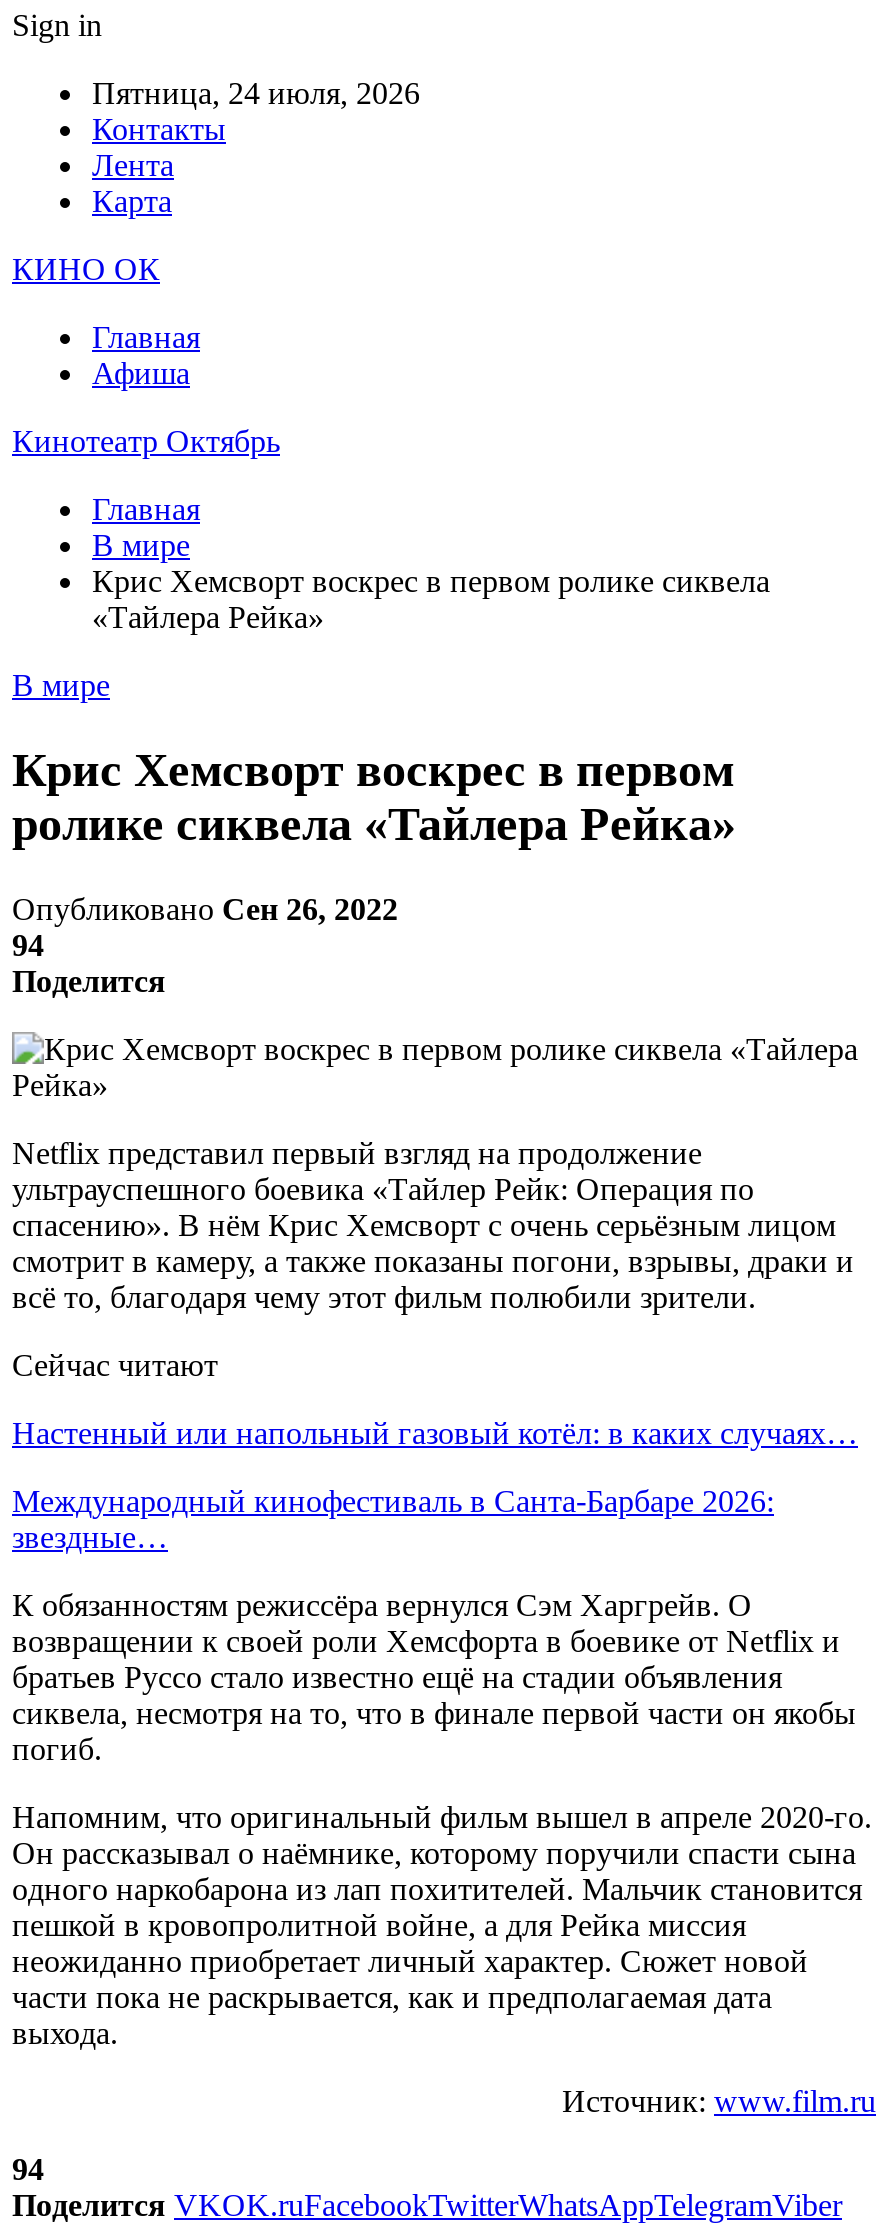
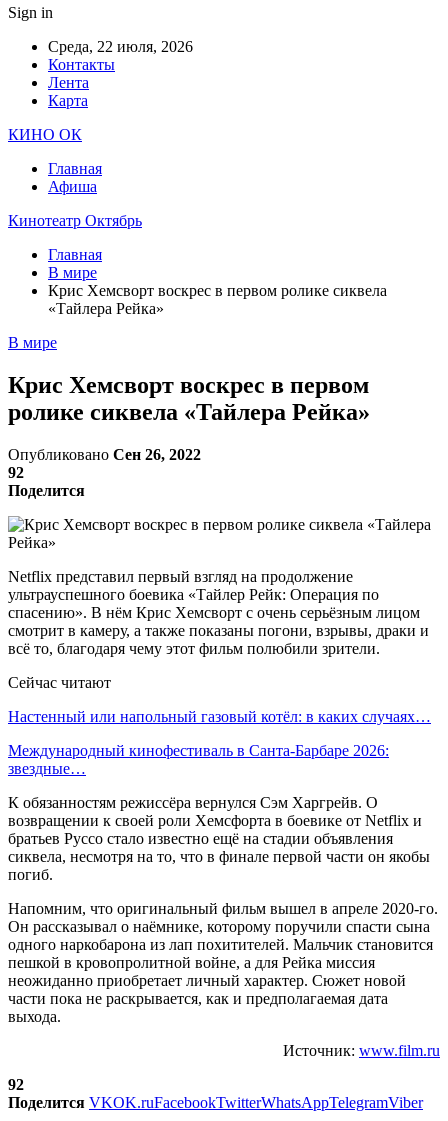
- Пятница, 24 июля, 2026
+ Среда, 22 июля, 2026

- 94
+ 92

- 94
+ 92
